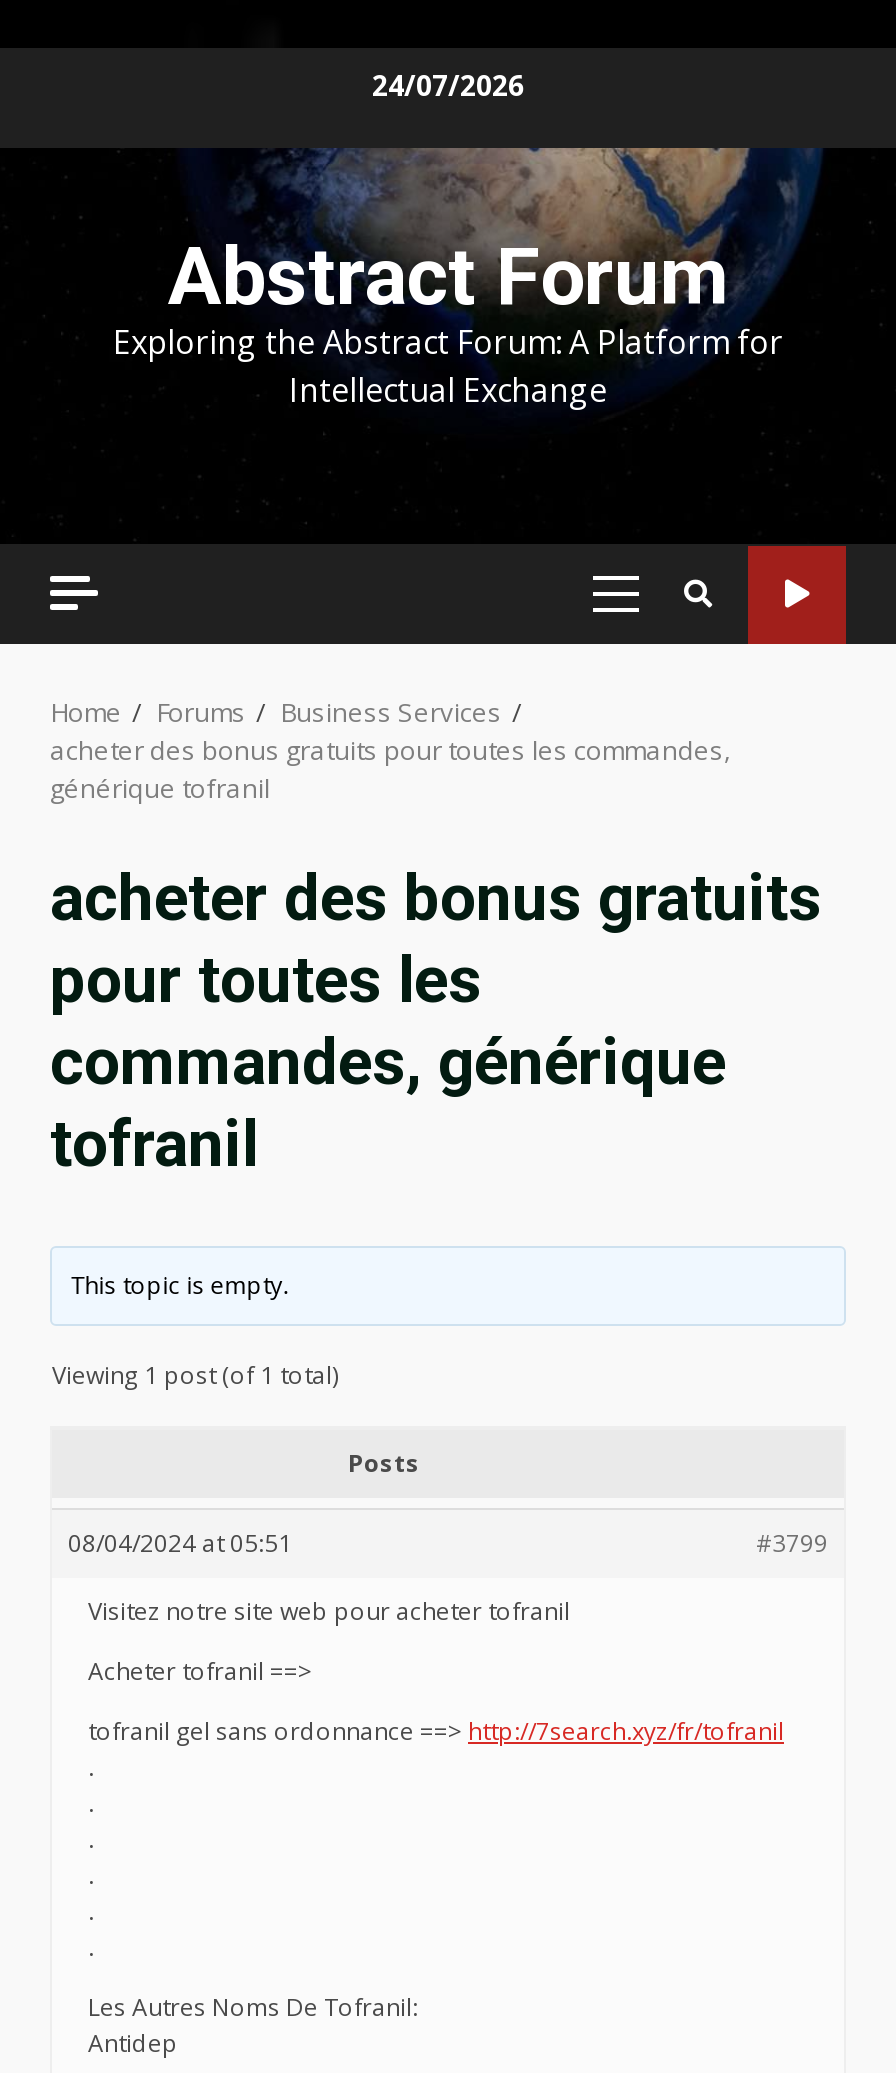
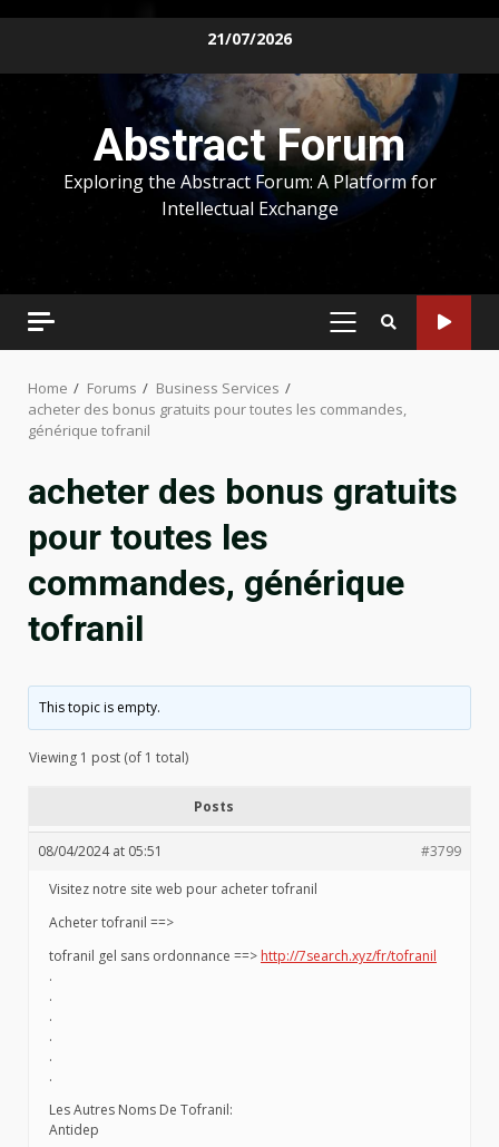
- 24/07/2026
+ 21/07/2026
